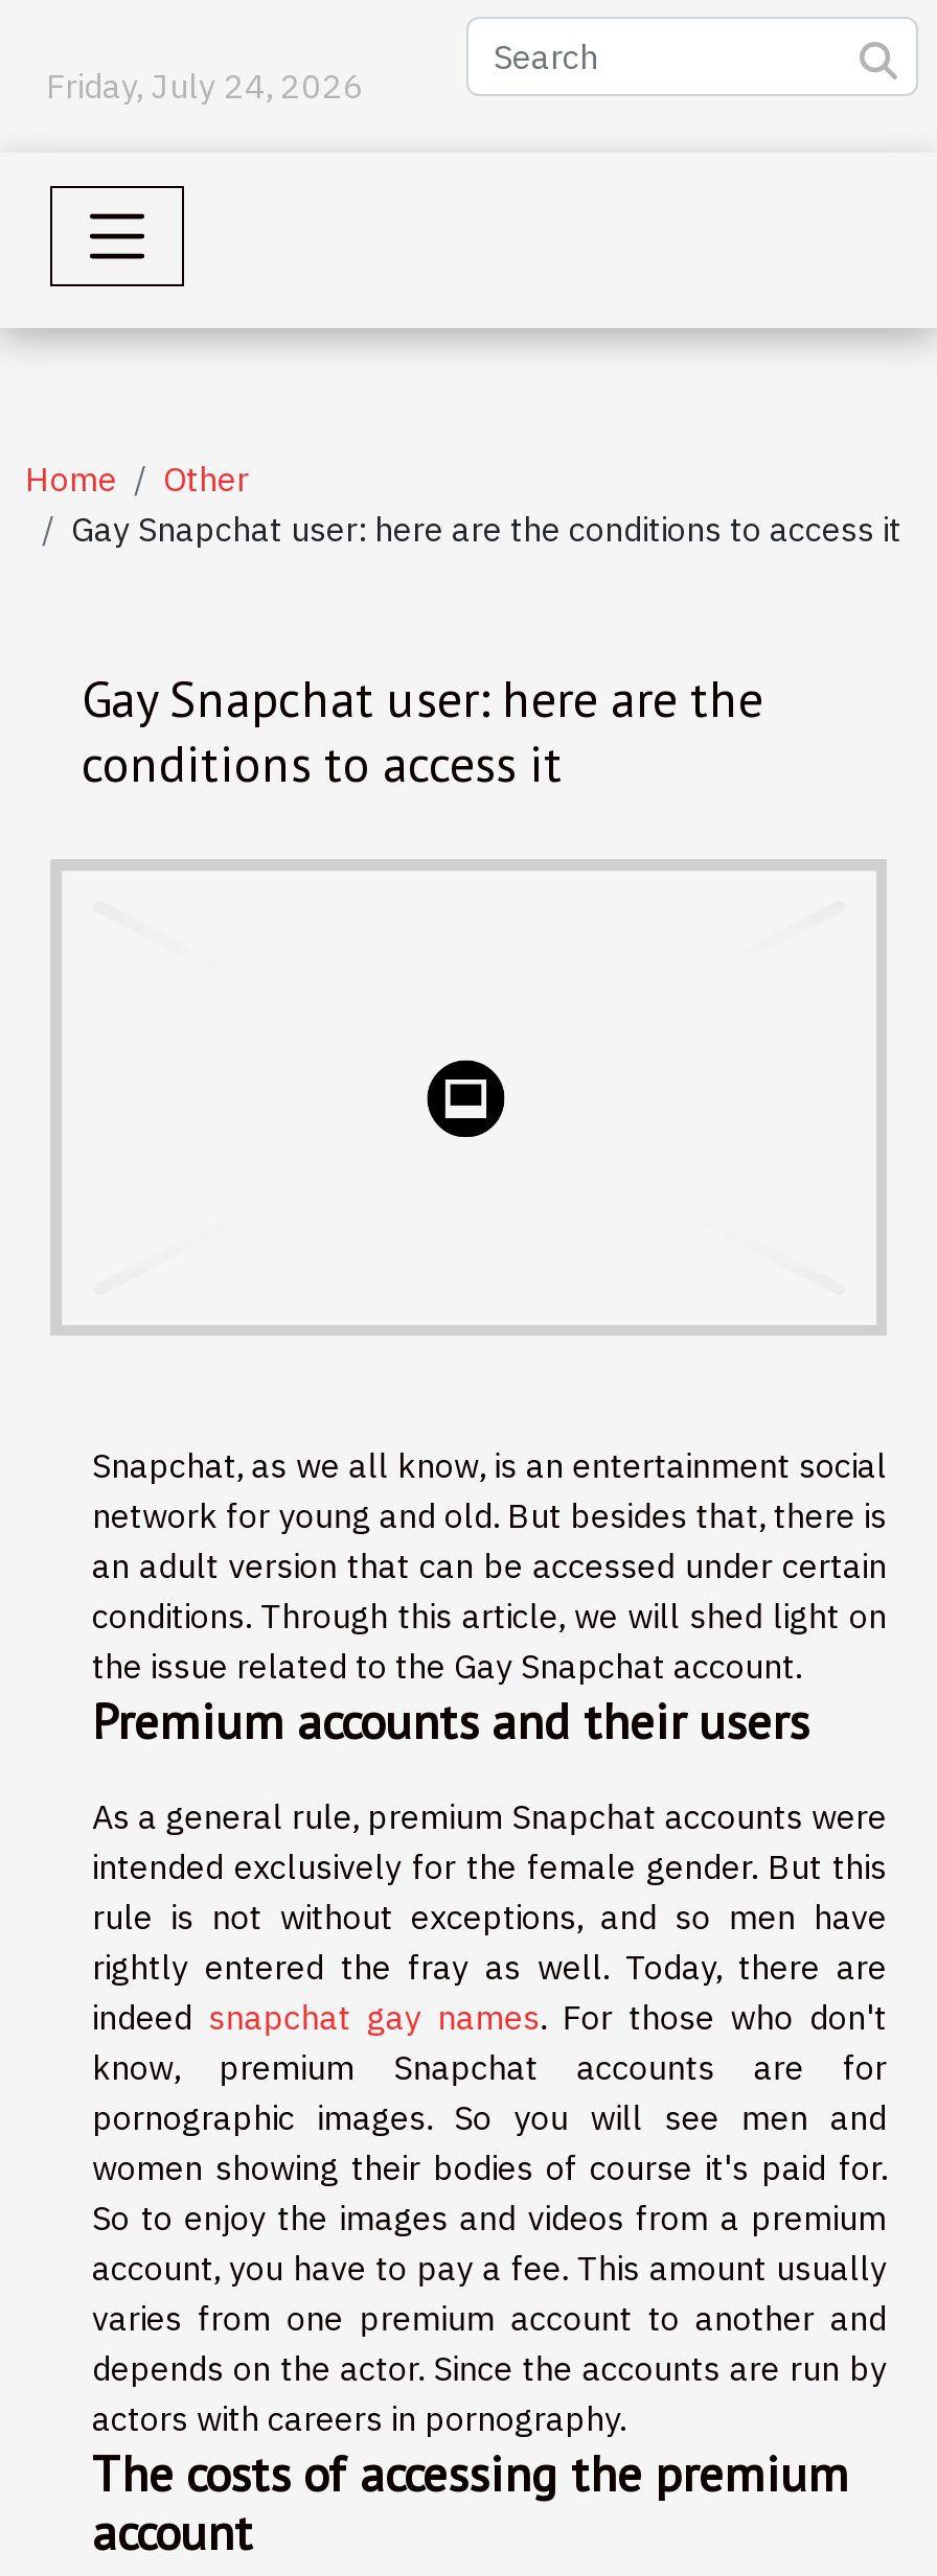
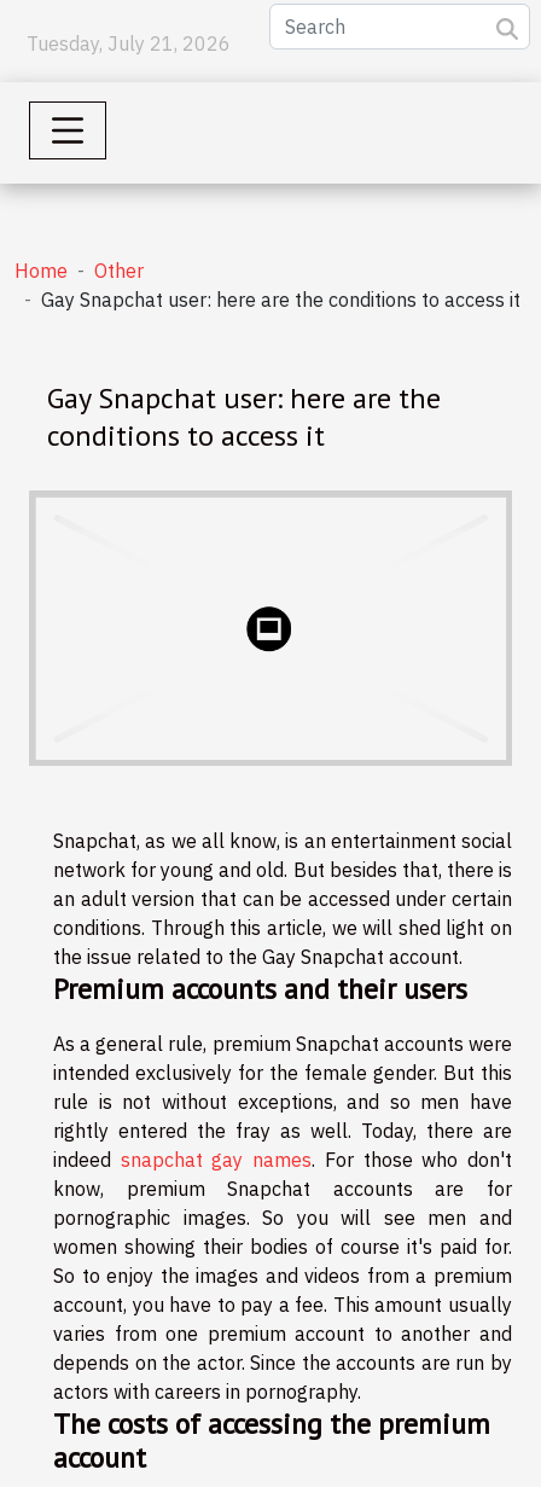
- Friday, July 24, 2026
+ Tuesday, July 21, 2026
